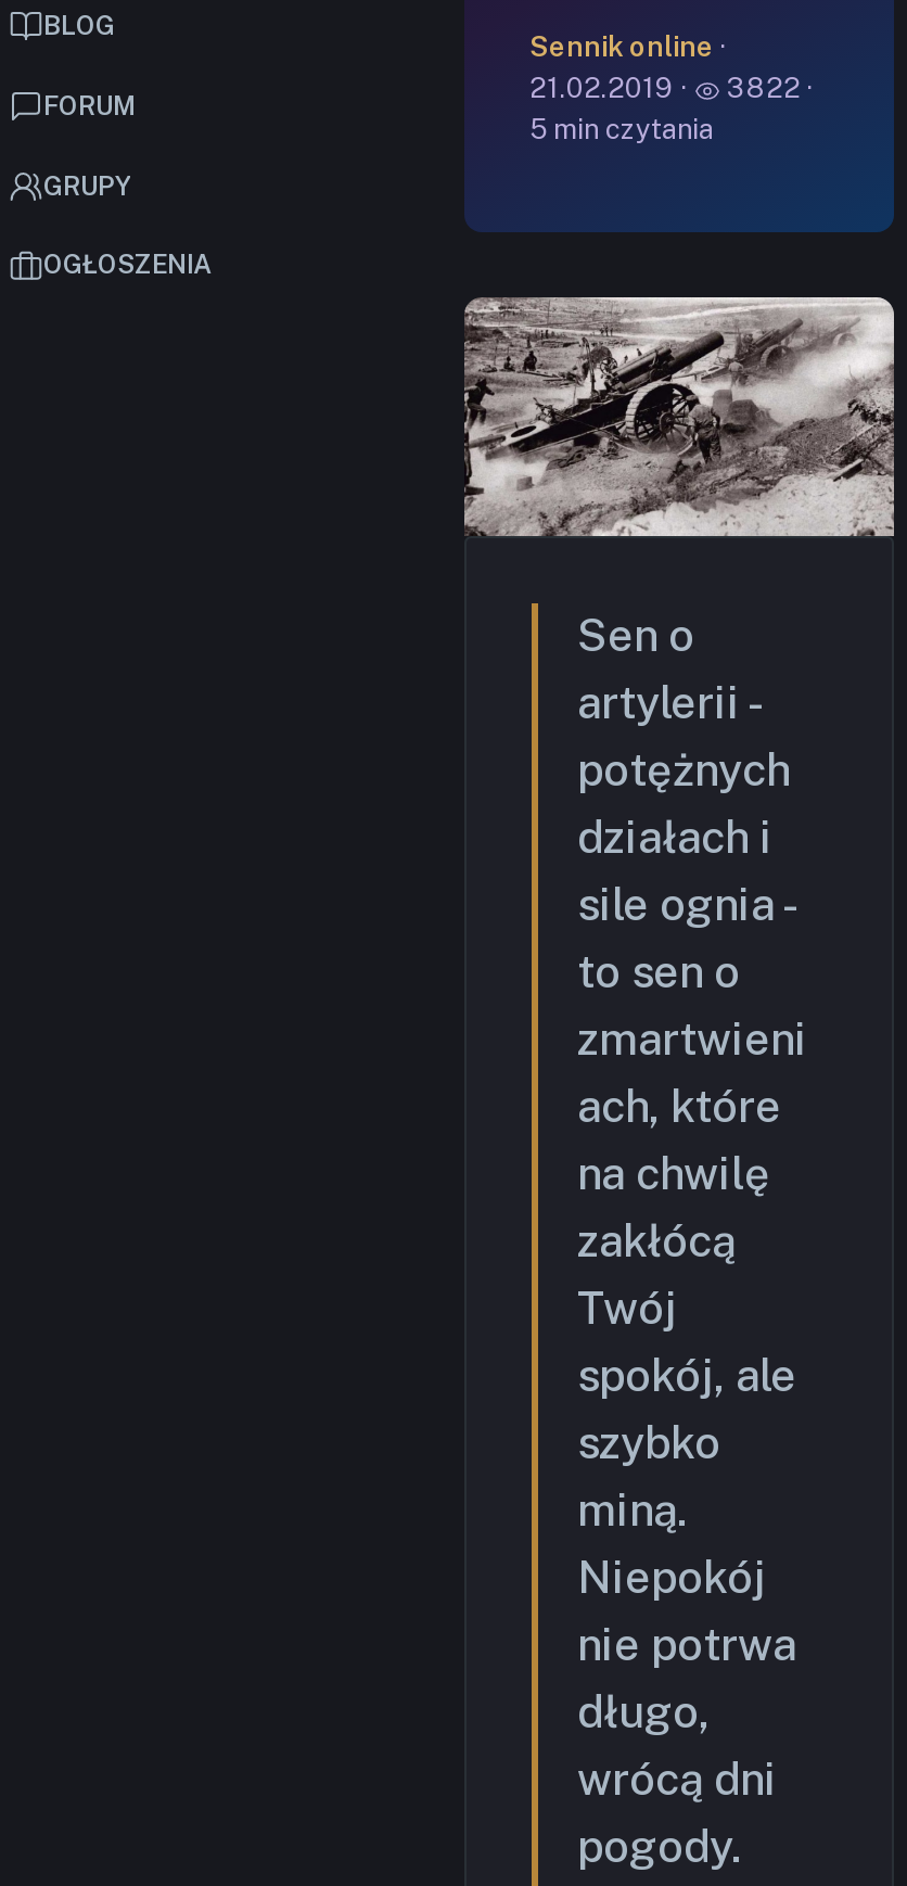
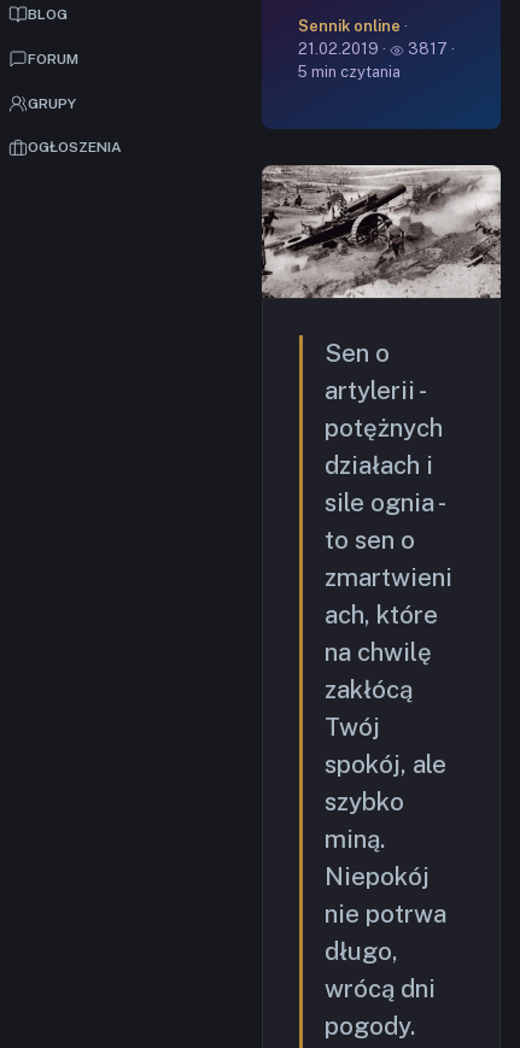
- 21.02.2019 · 3822 ·
+ 21.02.2019 · 3817 ·
